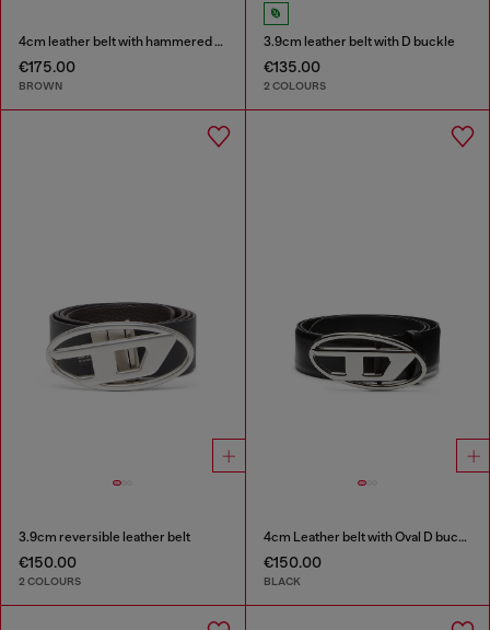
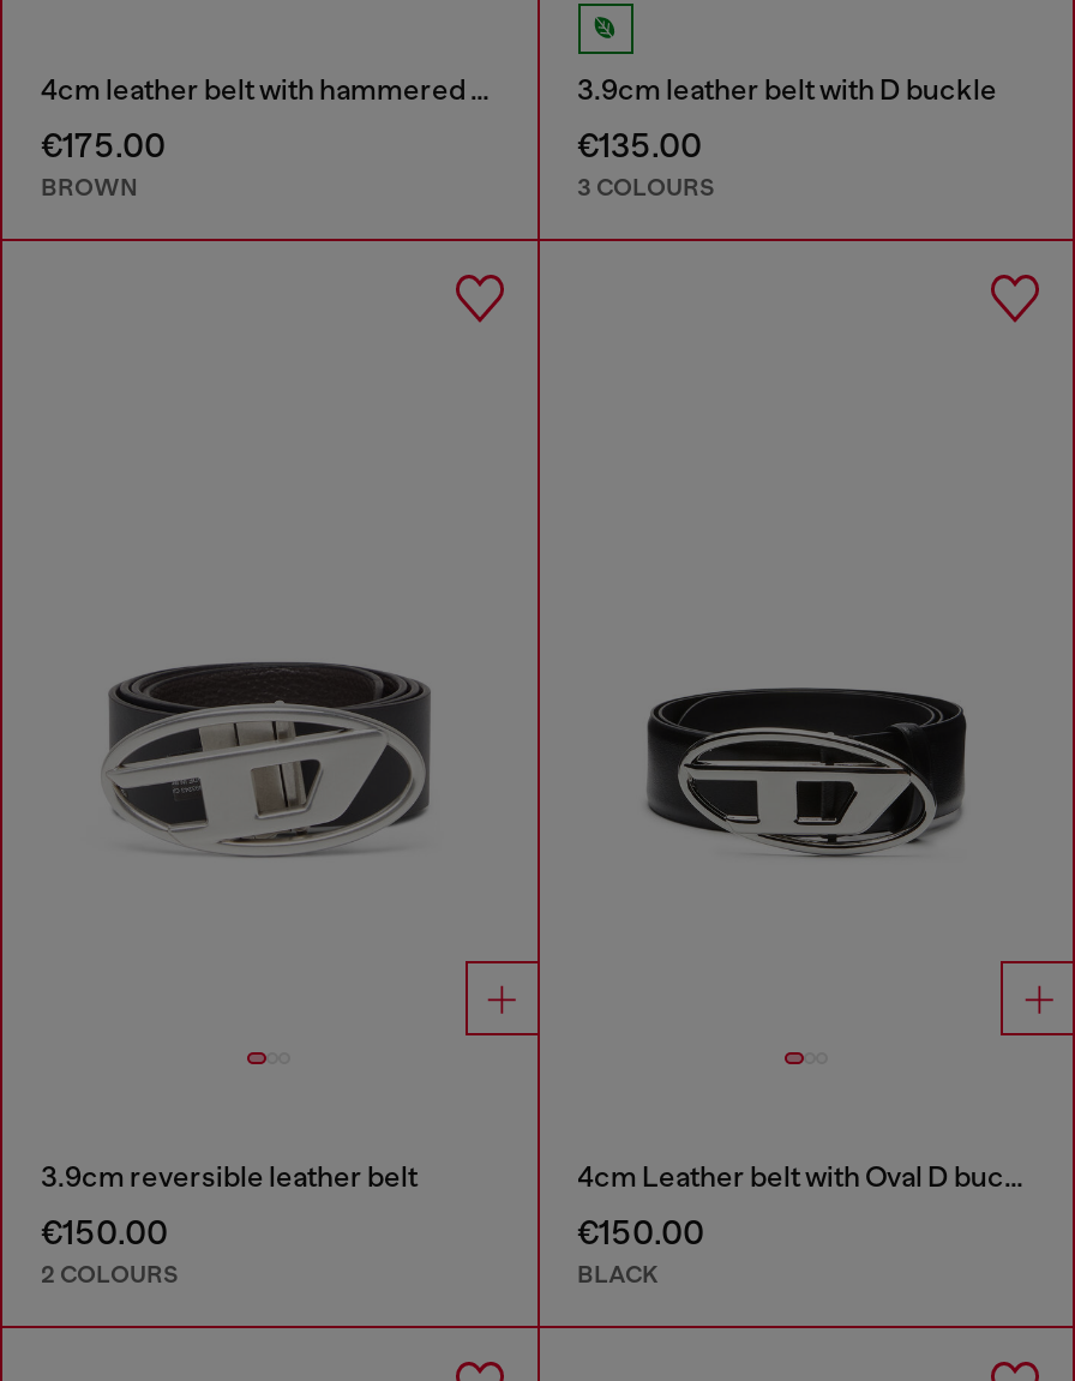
- 2 COLOURS
+ 3 COLOURS
